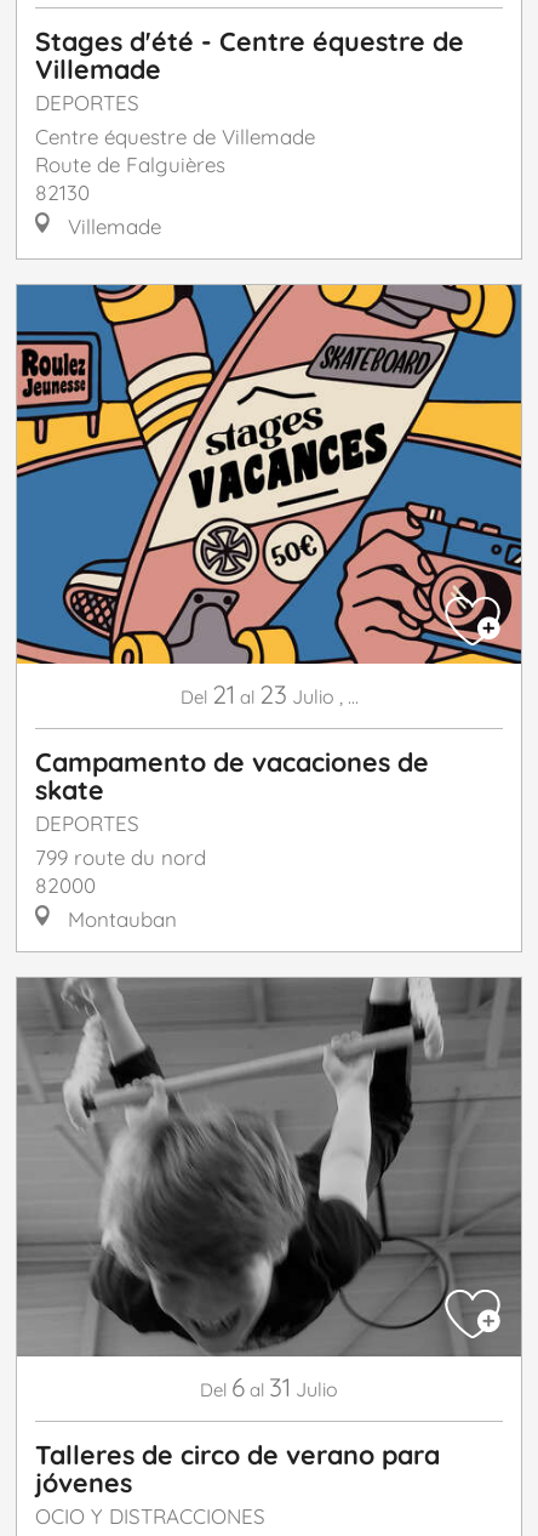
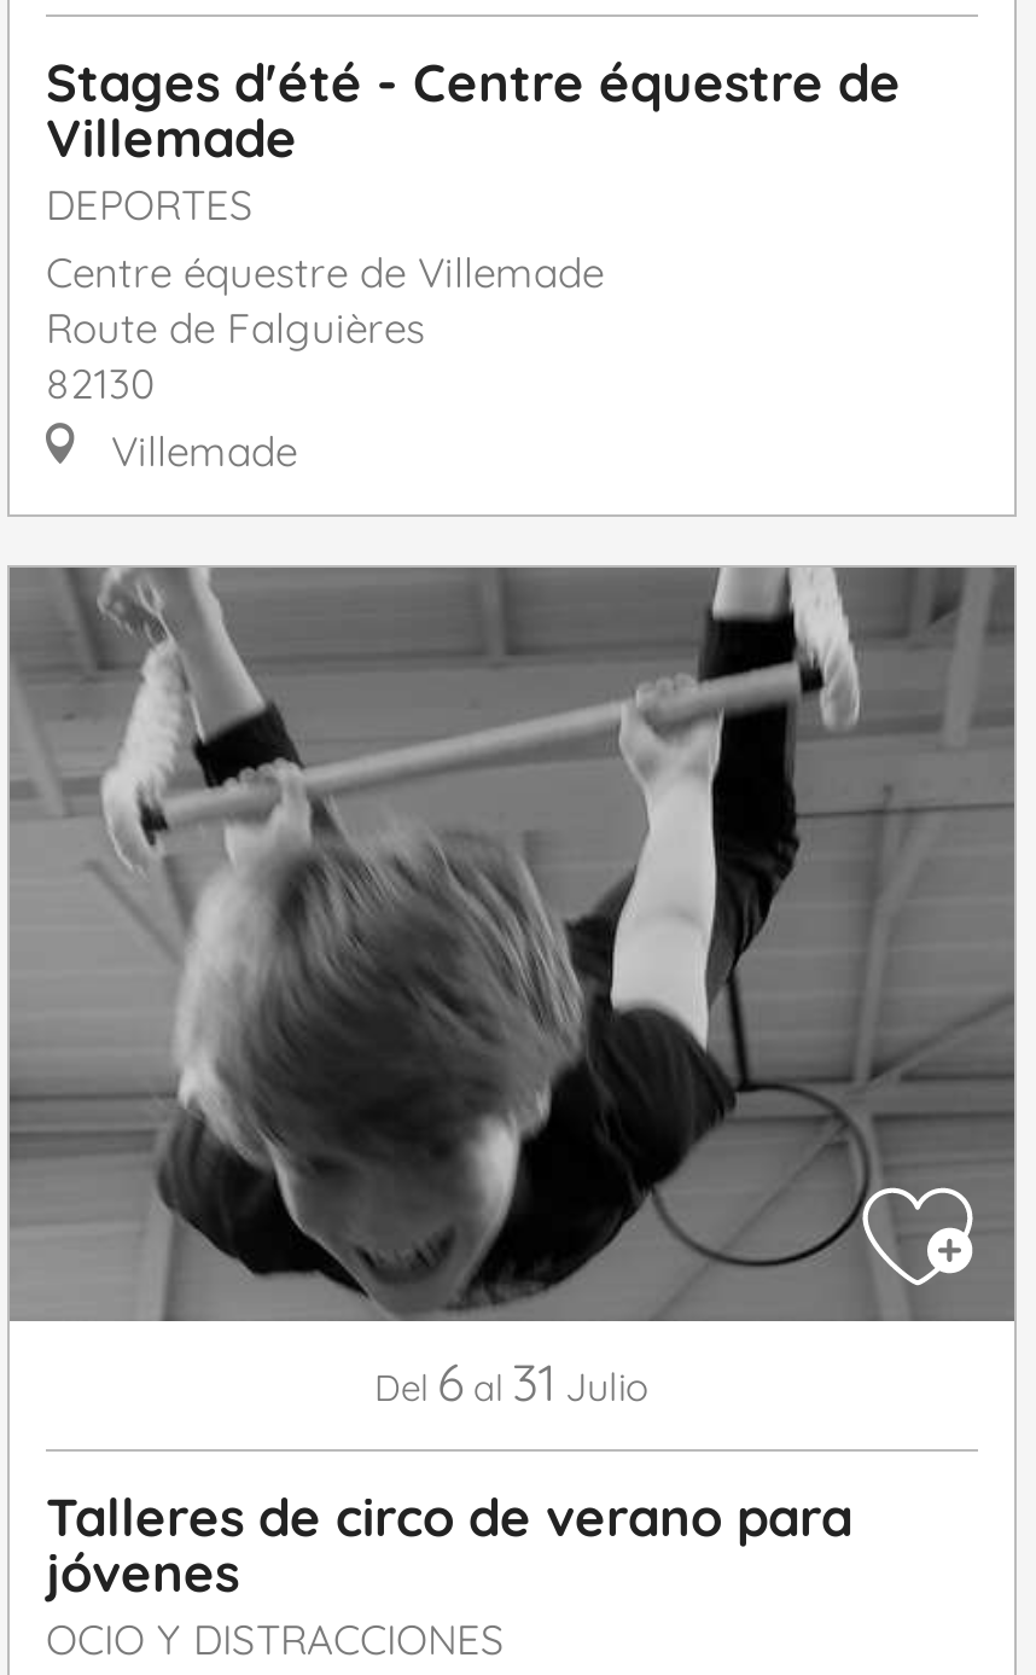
- [image]
- Del 21 al 23 Julio,...
- Campamento de vacaciones de
- skate
- DEPORTES
- 799 route du nord
- 82000
- Montauban
